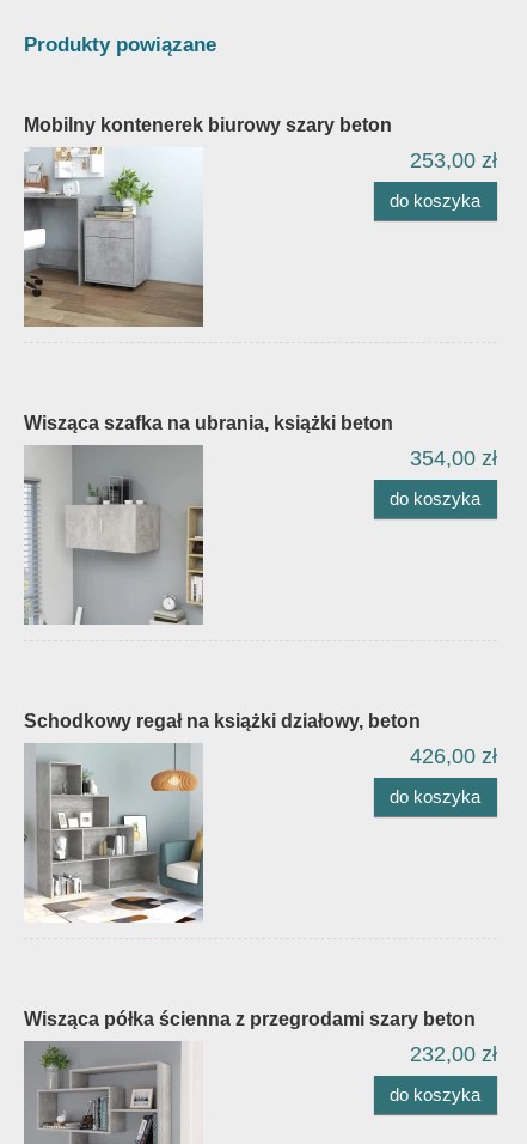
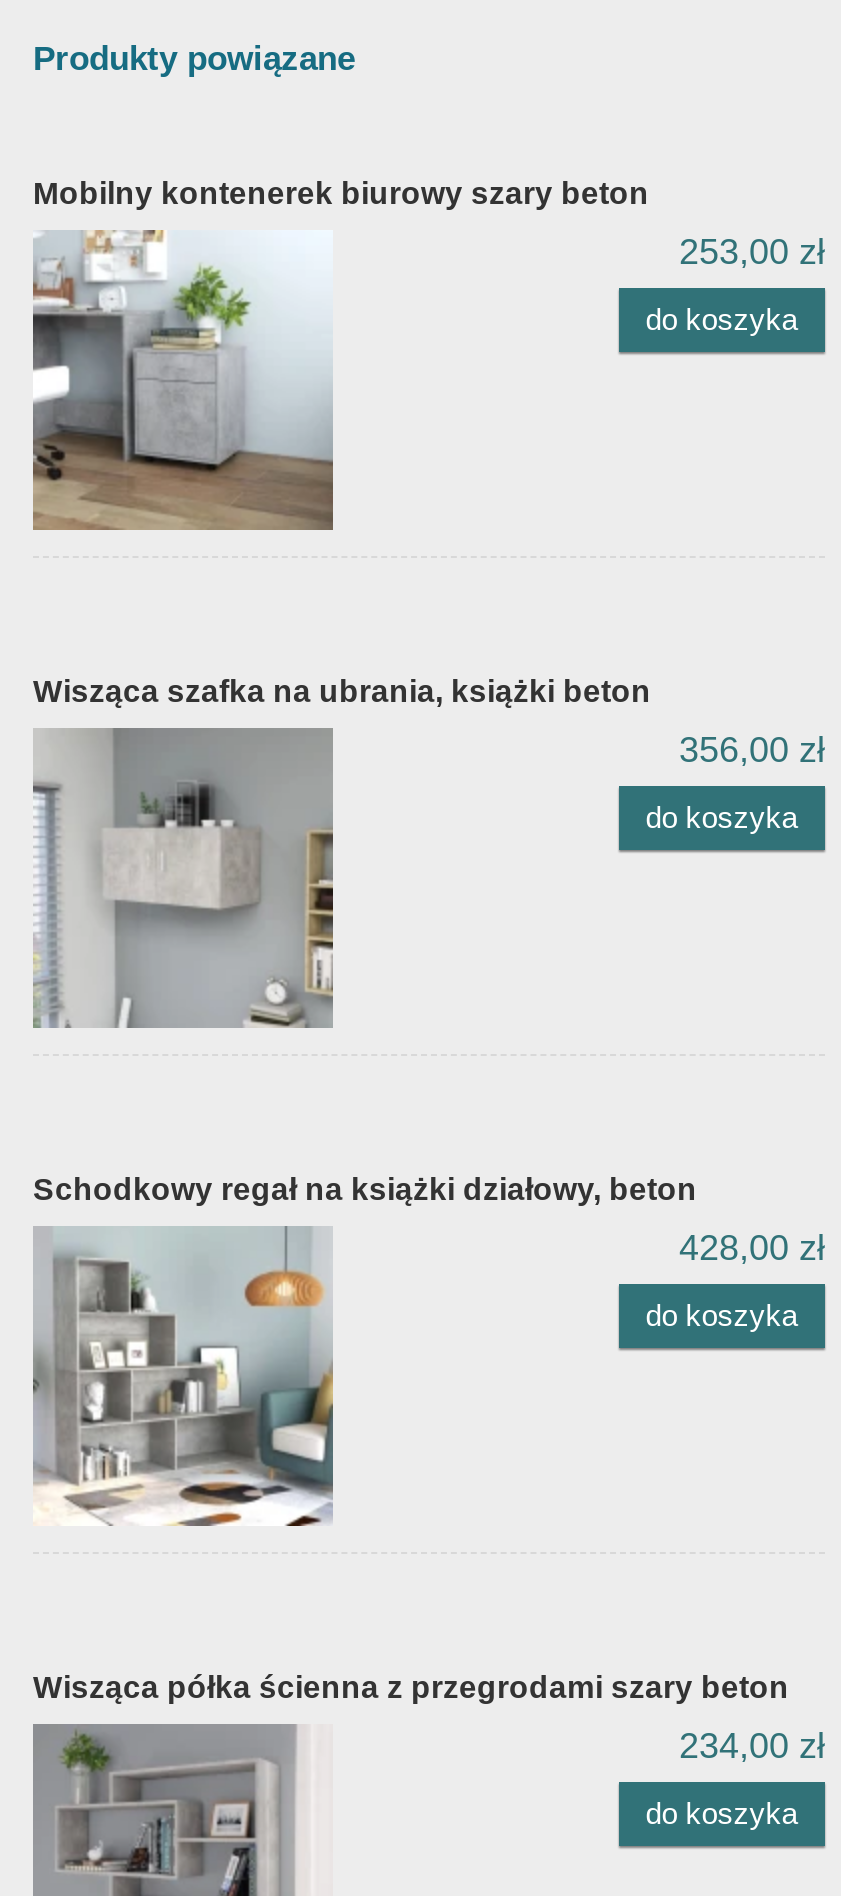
- 354,00 zł
+ 356,00 zł

- 426,00 zł
+ 428,00 zł

- 232,00 zł
+ 234,00 zł
